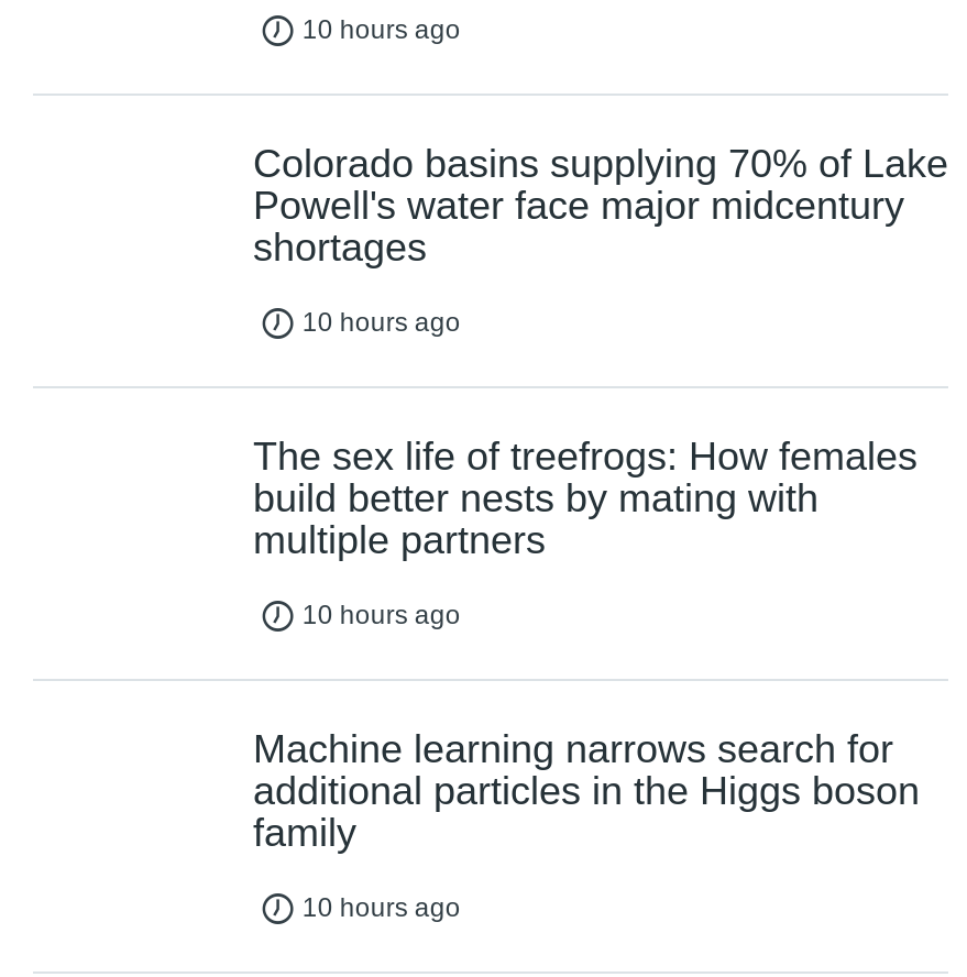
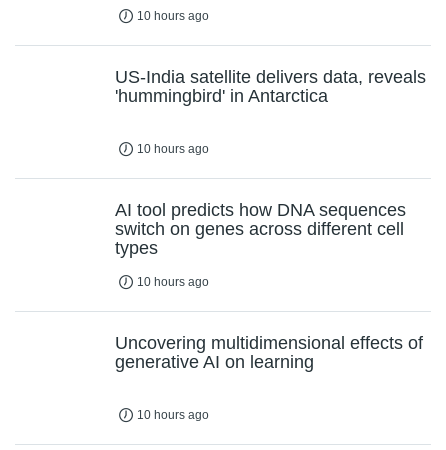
- Colorado basins supplying 70% of Lake
- Powell's water face major midcentury
- shortages
+ US-India satellite delivers data, reveals
+ 'hummingbird' in Antarctica

- The sex life of treefrogs: How females
- build better nests by mating with
- multiple partners
+ AI tool predicts how DNA sequences
+ switch on genes across different cell
+ types

- Machine learning narrows search for
- additional particles in the Higgs boson
- family
+ Uncovering multidimensional effects of
+ generative AI on learning
